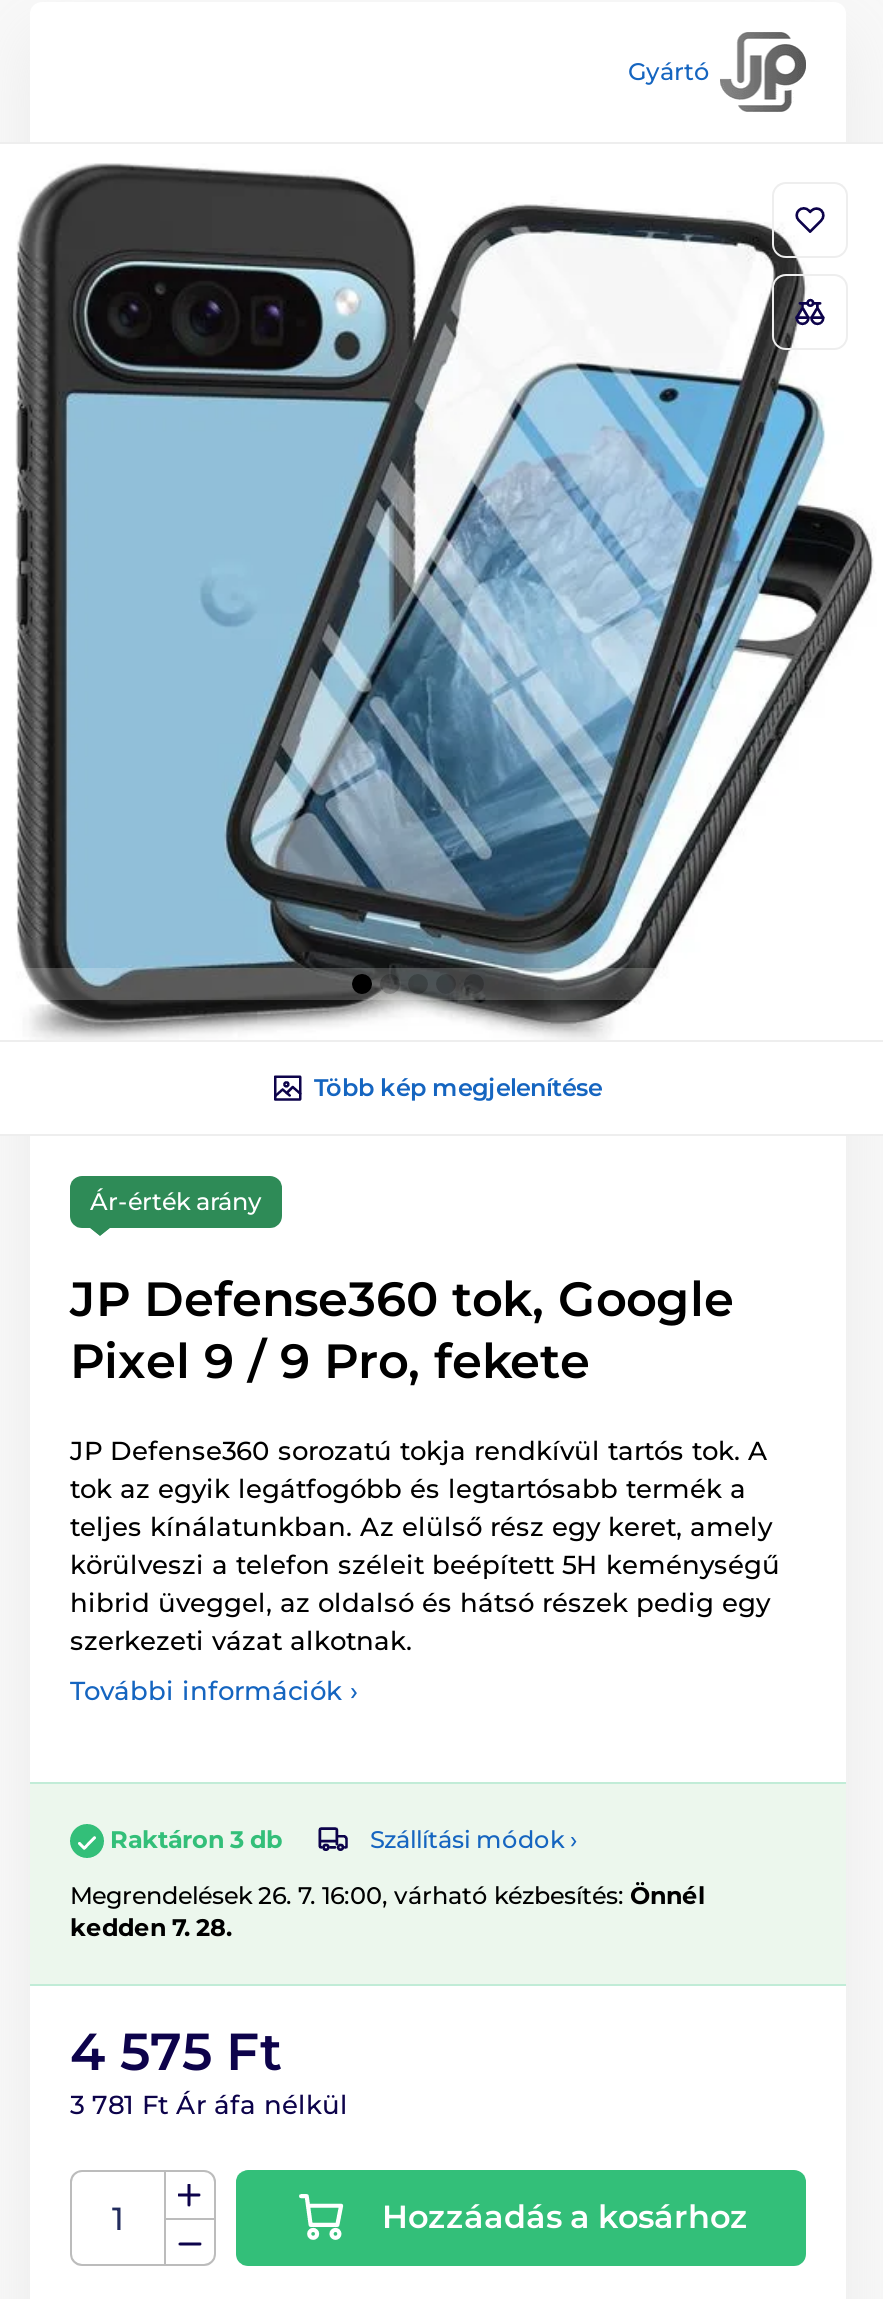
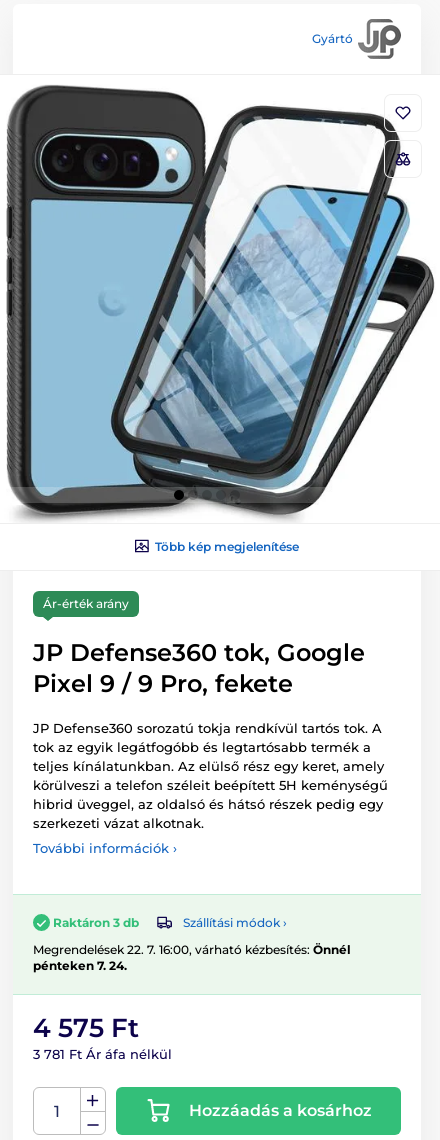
- Megrendelések 26. 7. 16:00, várható kézbesítés: Önnél
- kedden 7. 28.
+ Megrendelések 22. 7. 16:00, várható kézbesítés: Önnél
+ pénteken 7. 24.
